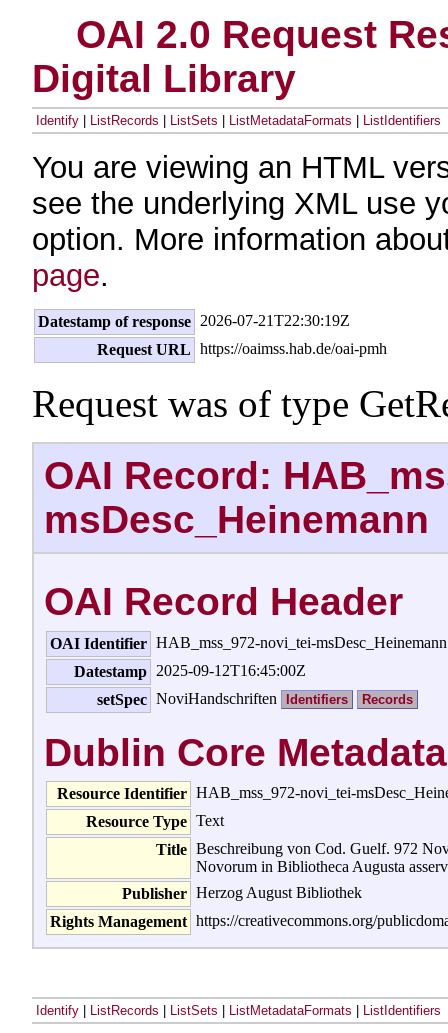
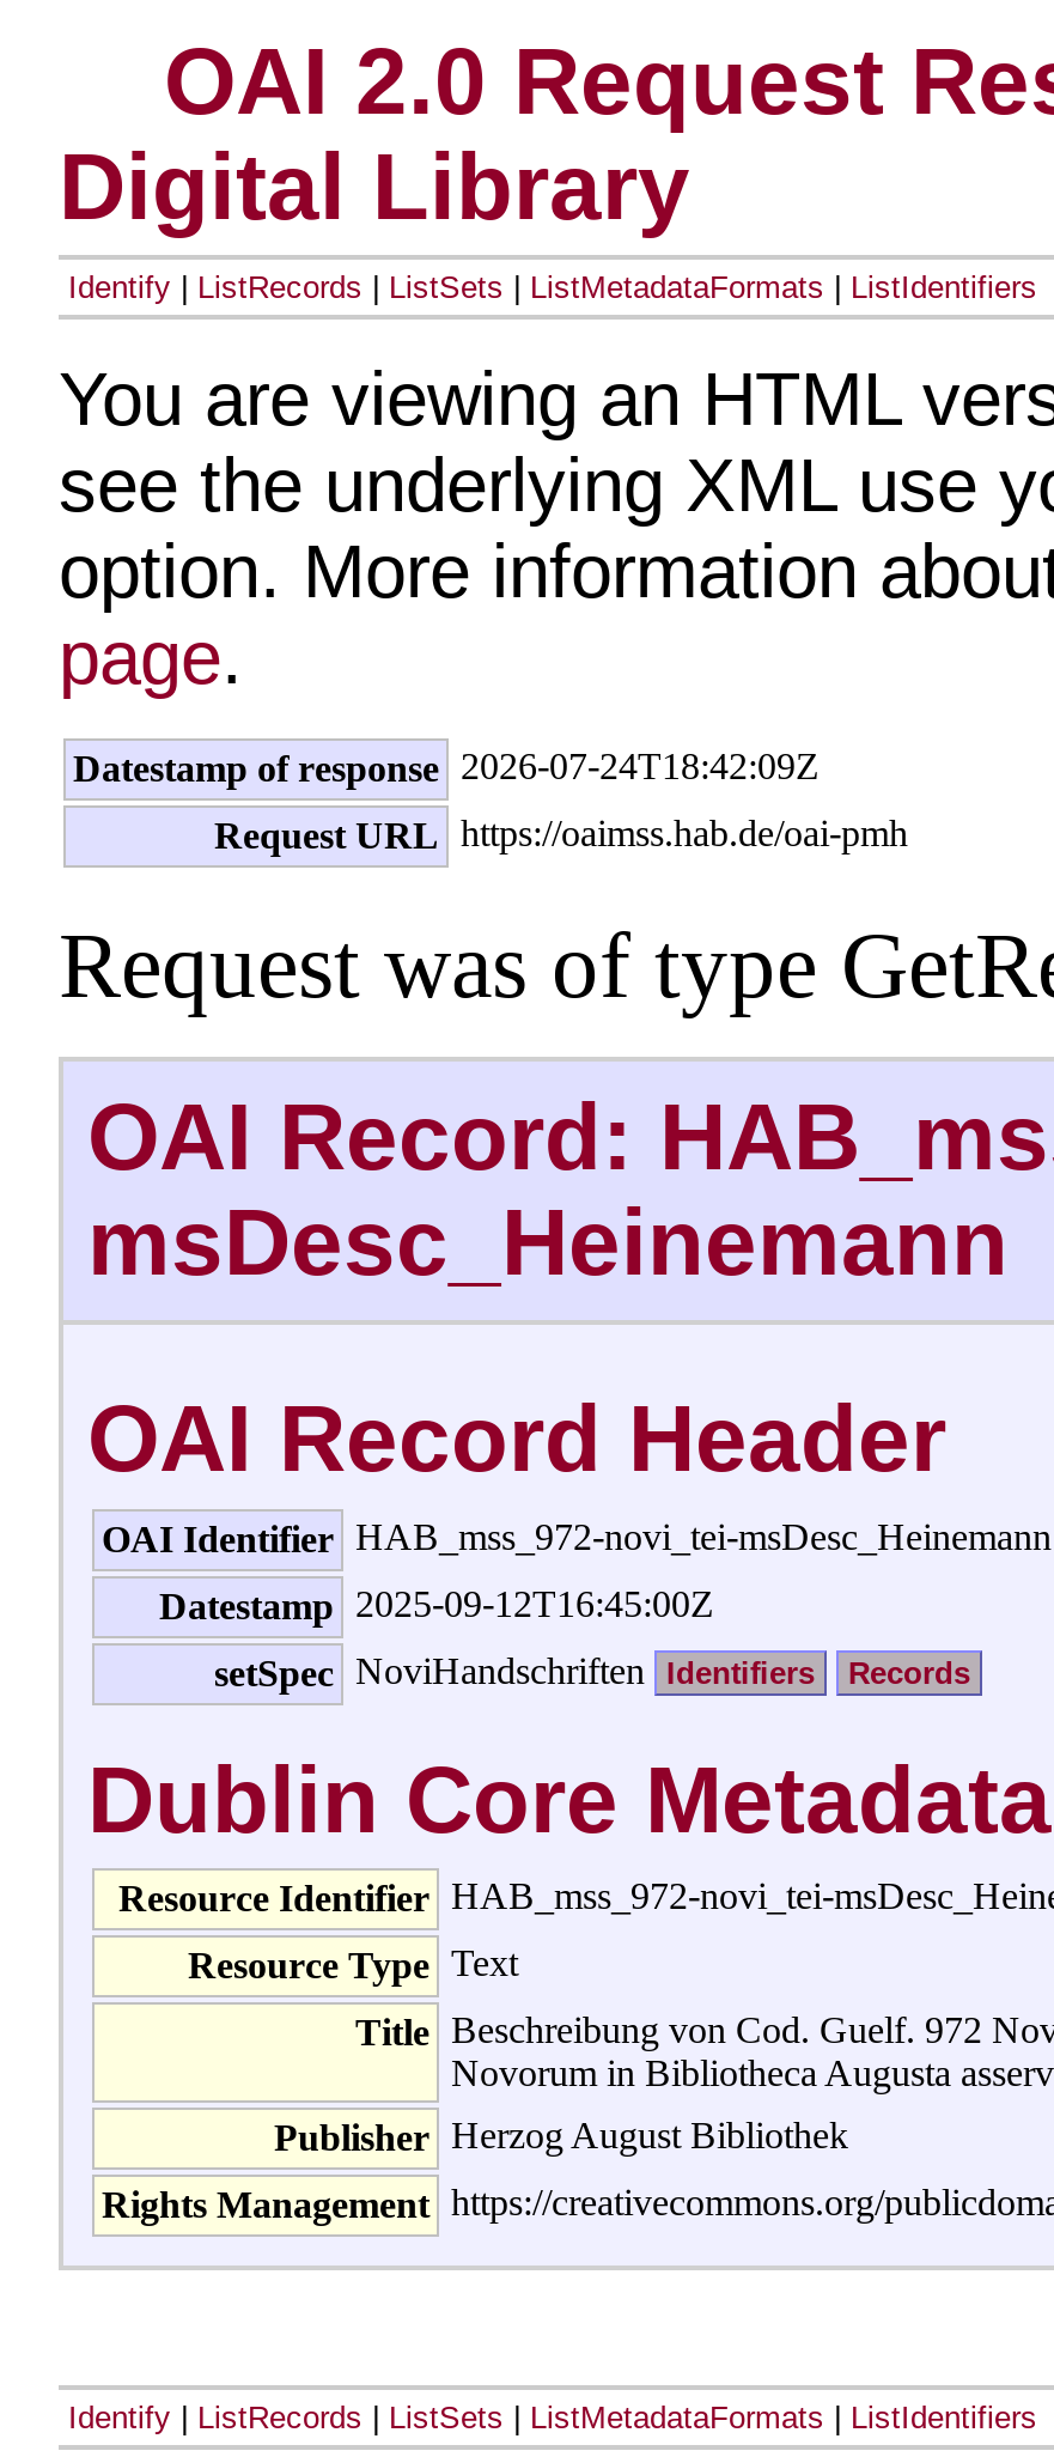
- Datestamp of response 2026-07-21T22:30:19Z
+ Datestamp of response 2026-07-24T18:42:09Z
